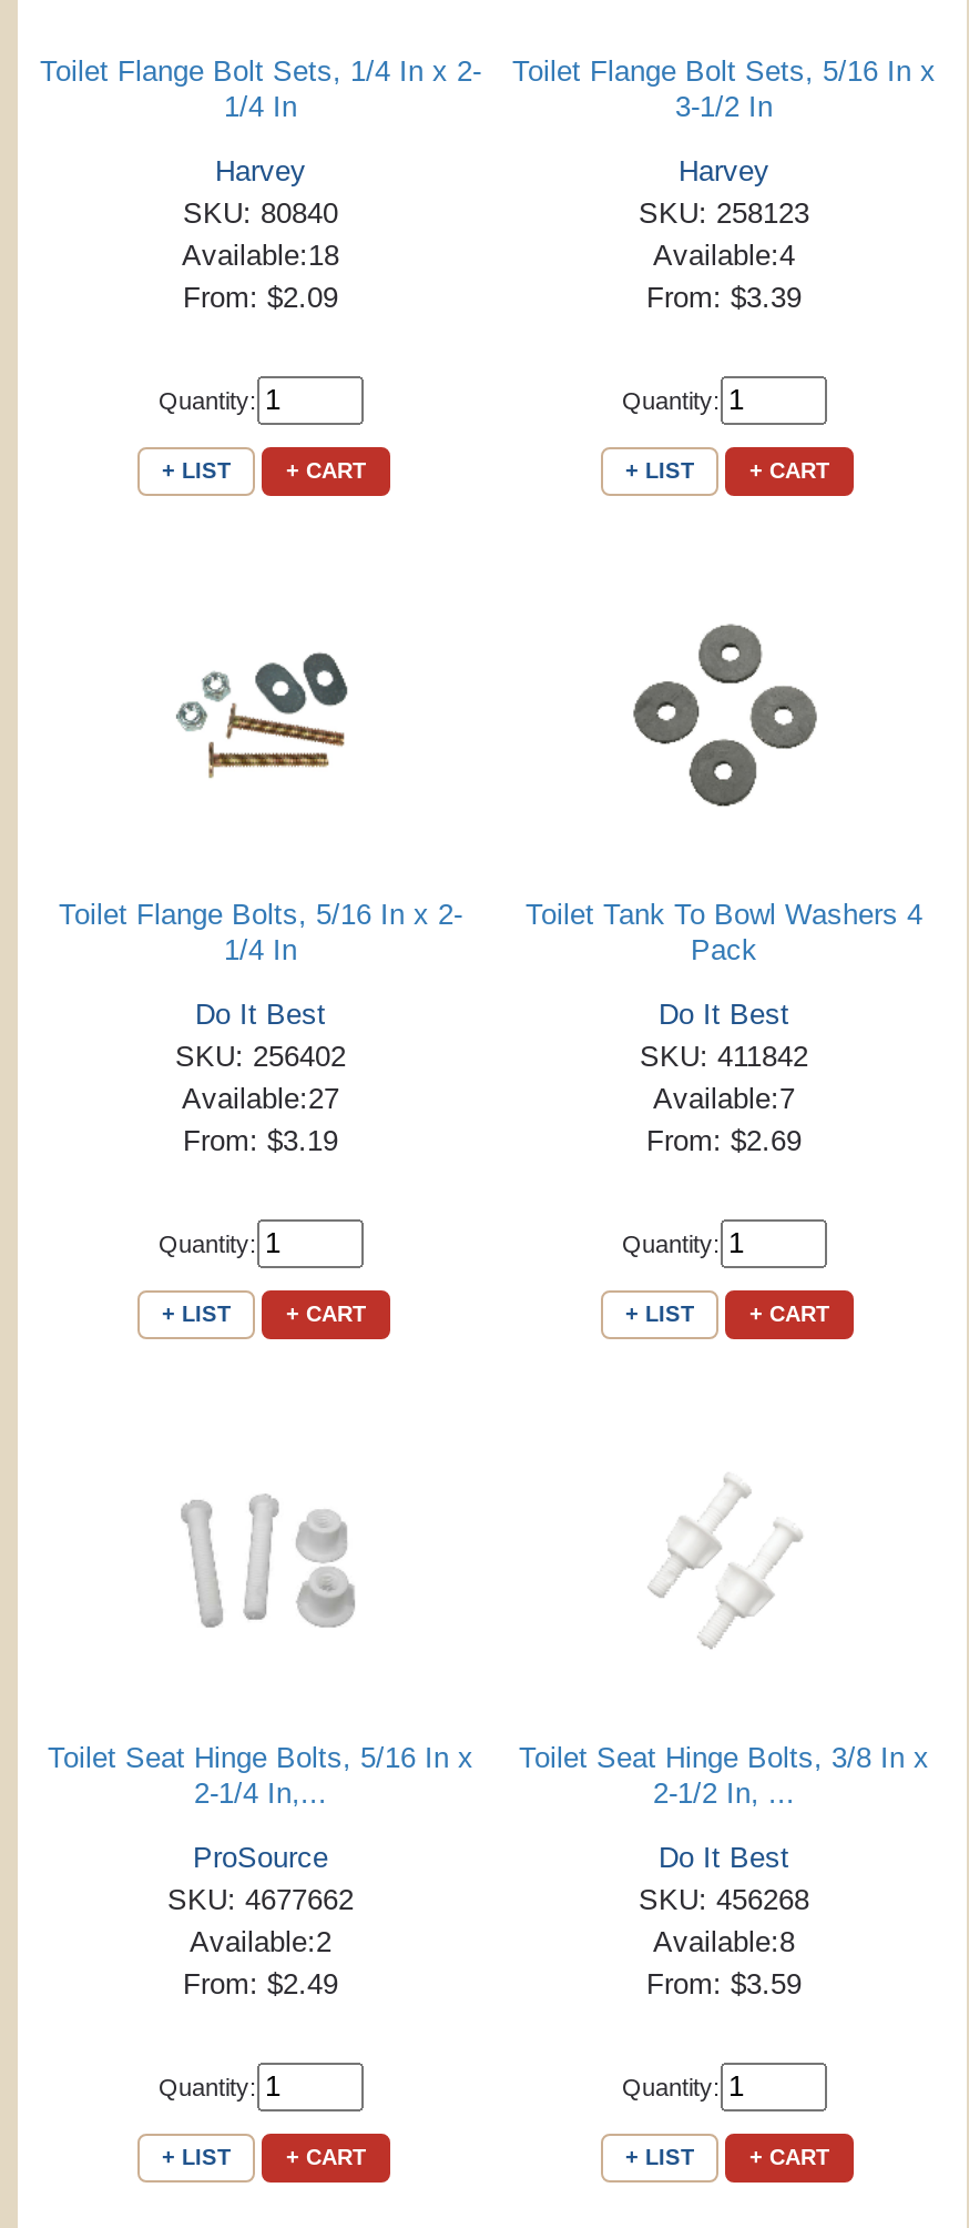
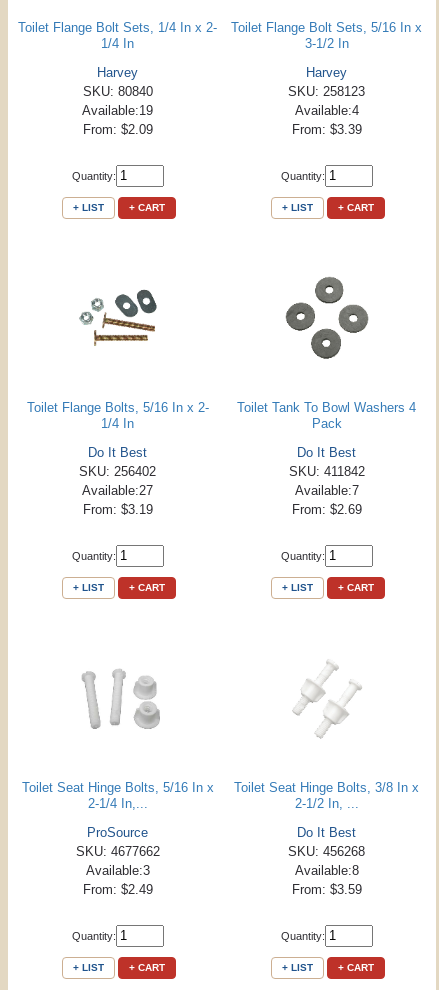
- Available:18
+ Available:19

- Available:2
+ Available:3
